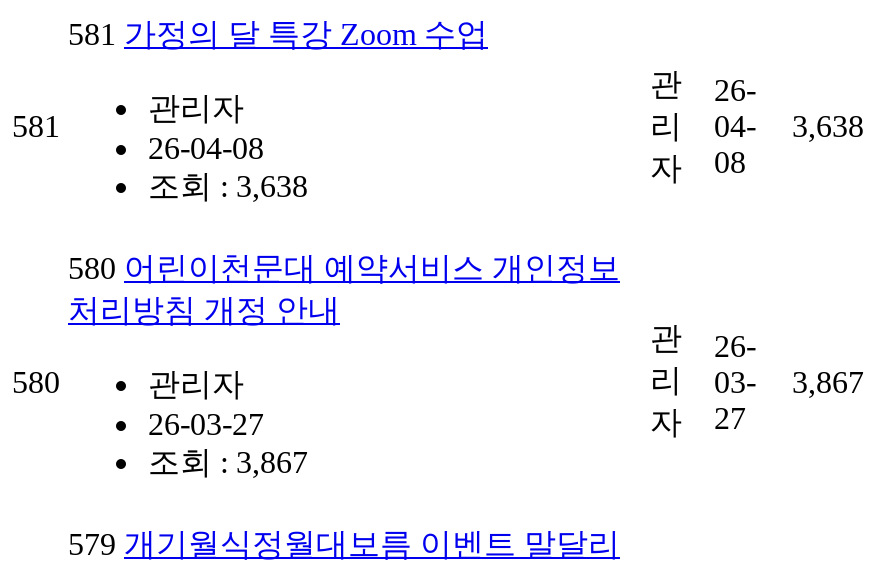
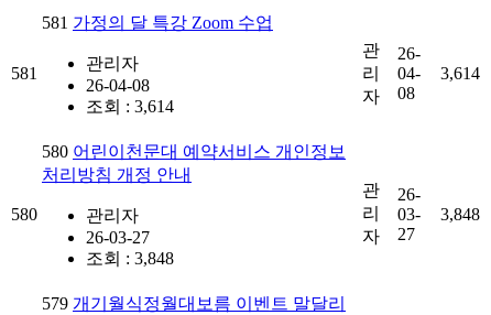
- 리 04- 3,638
+ 리 04- 3,614

- 조회 : 3,638
+ 조회 : 3,614

- 리 03- 3,867
+ 리 03- 3,848

- 조회 : 3,867
+ 조회 : 3,848
